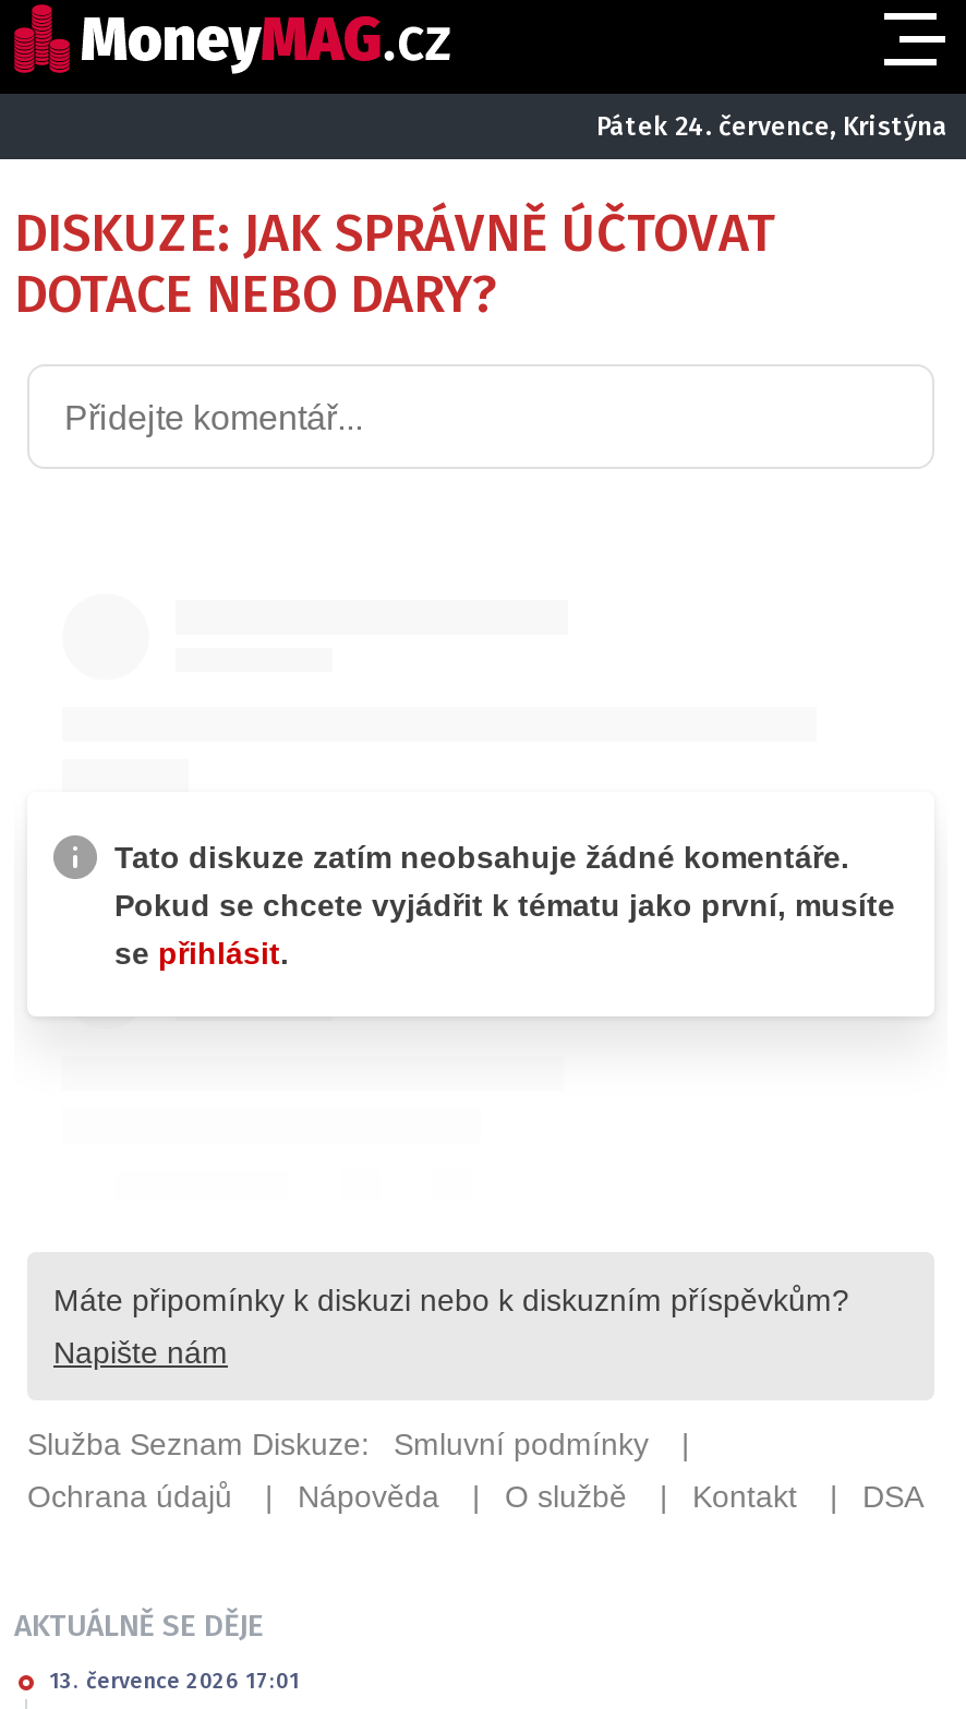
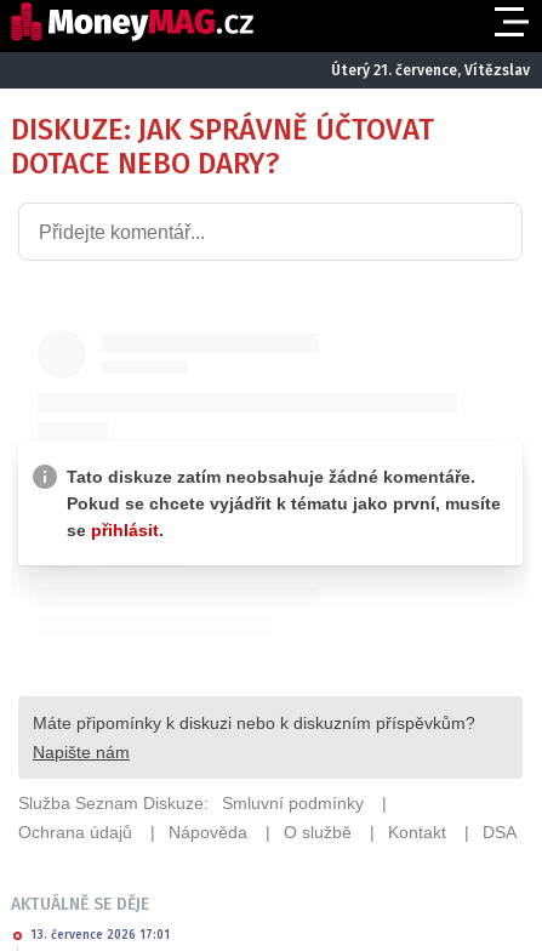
- Pátek 24. července, Kristýna
+ Úterý 21. července, Vítězslav
